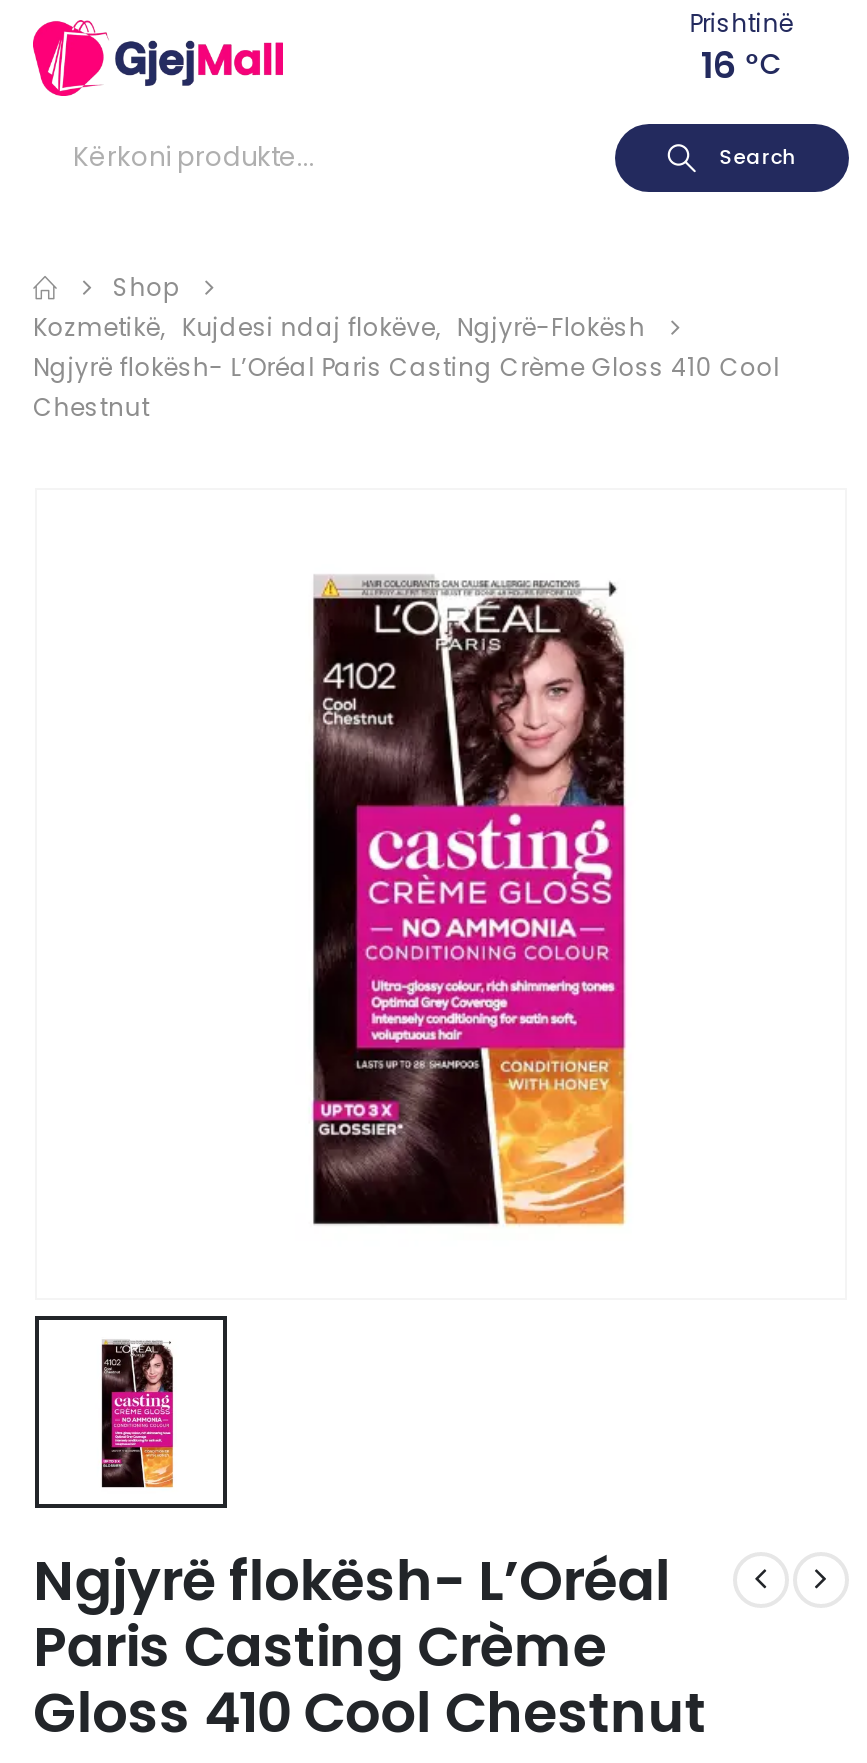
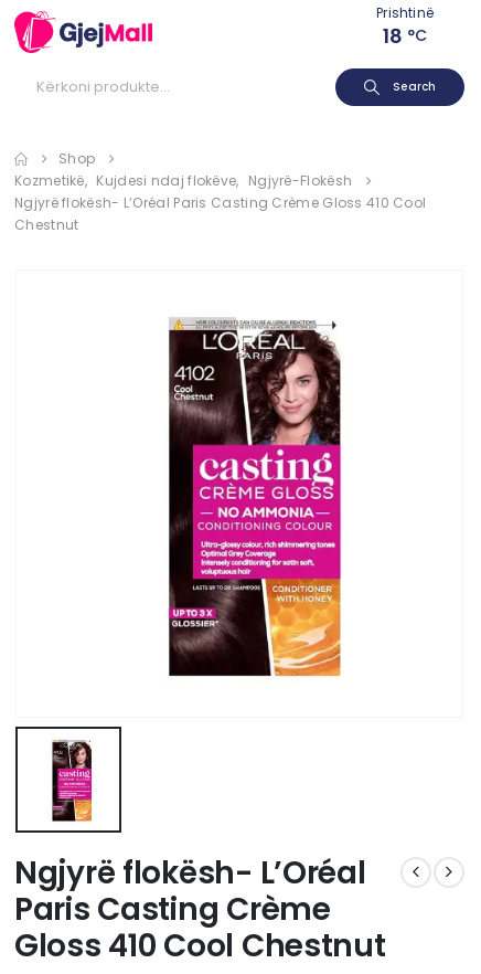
- 16 °C
+ 18 °C
